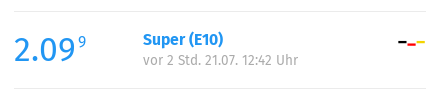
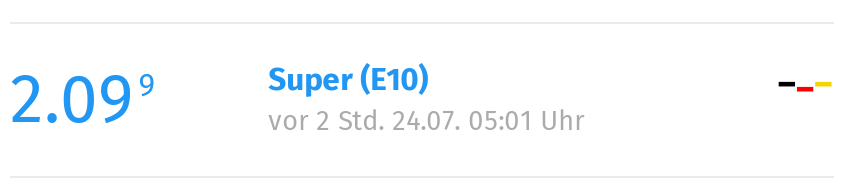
- vor 2 Std. 21.07. 12:42 Uhr
+ vor 2 Std. 24.07. 05:01 Uhr
